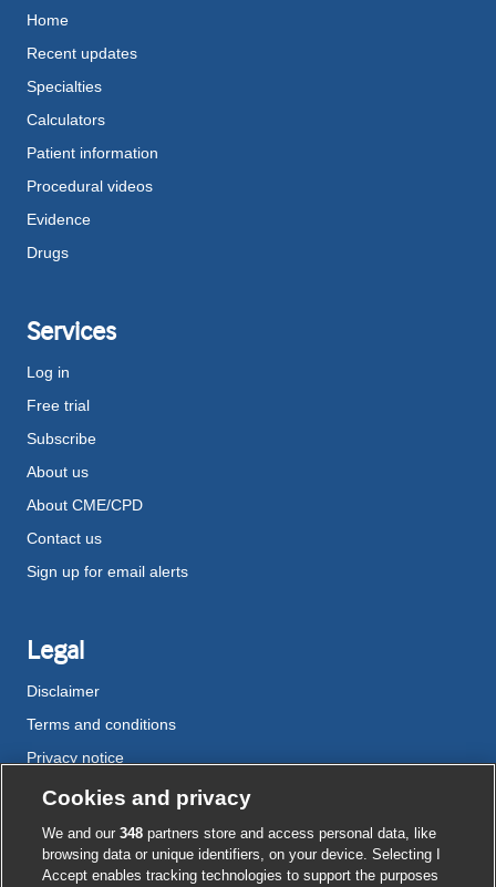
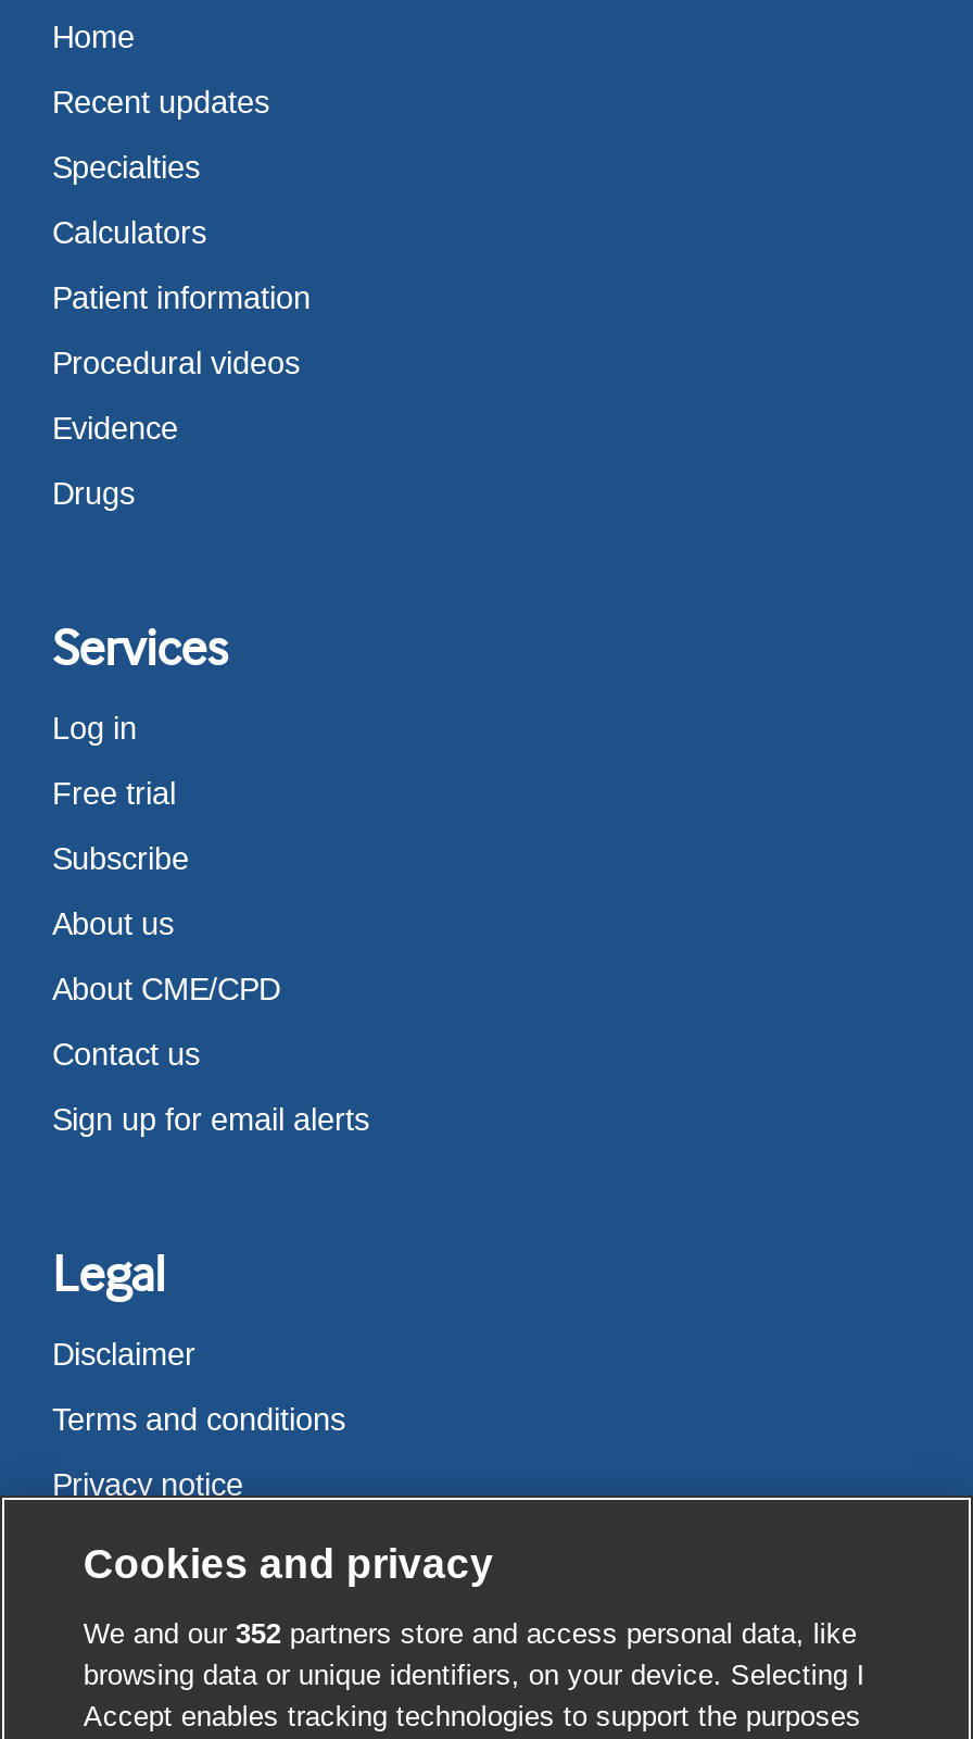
- We and our 348 partners store and access personal data, like
+ We and our 352 partners store and access personal data, like
